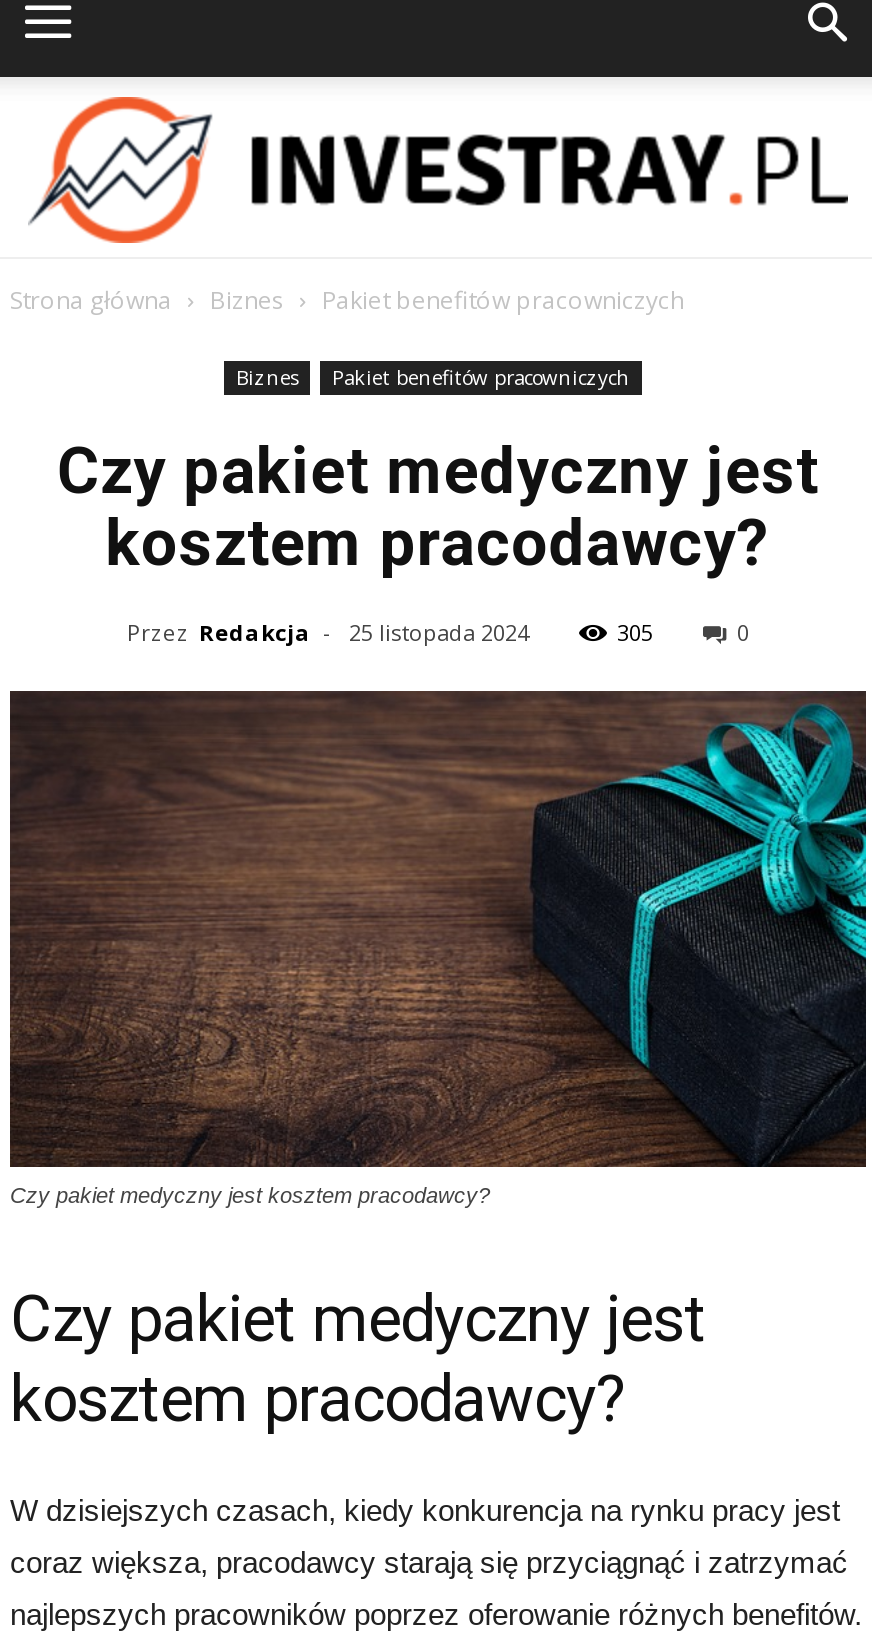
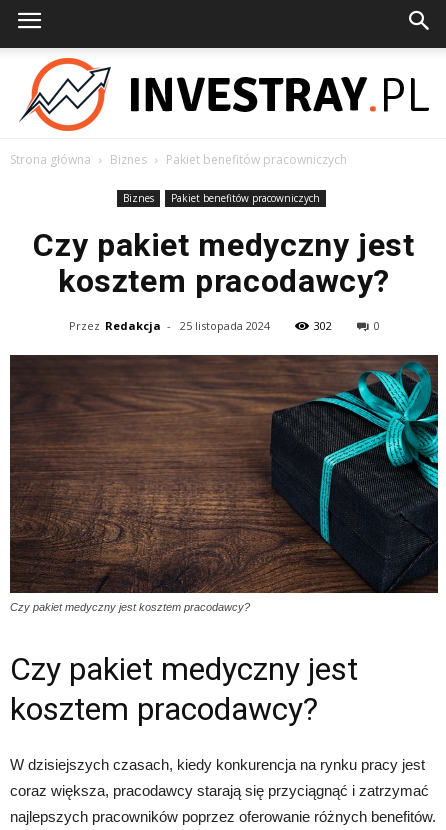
- 305
+ 302
